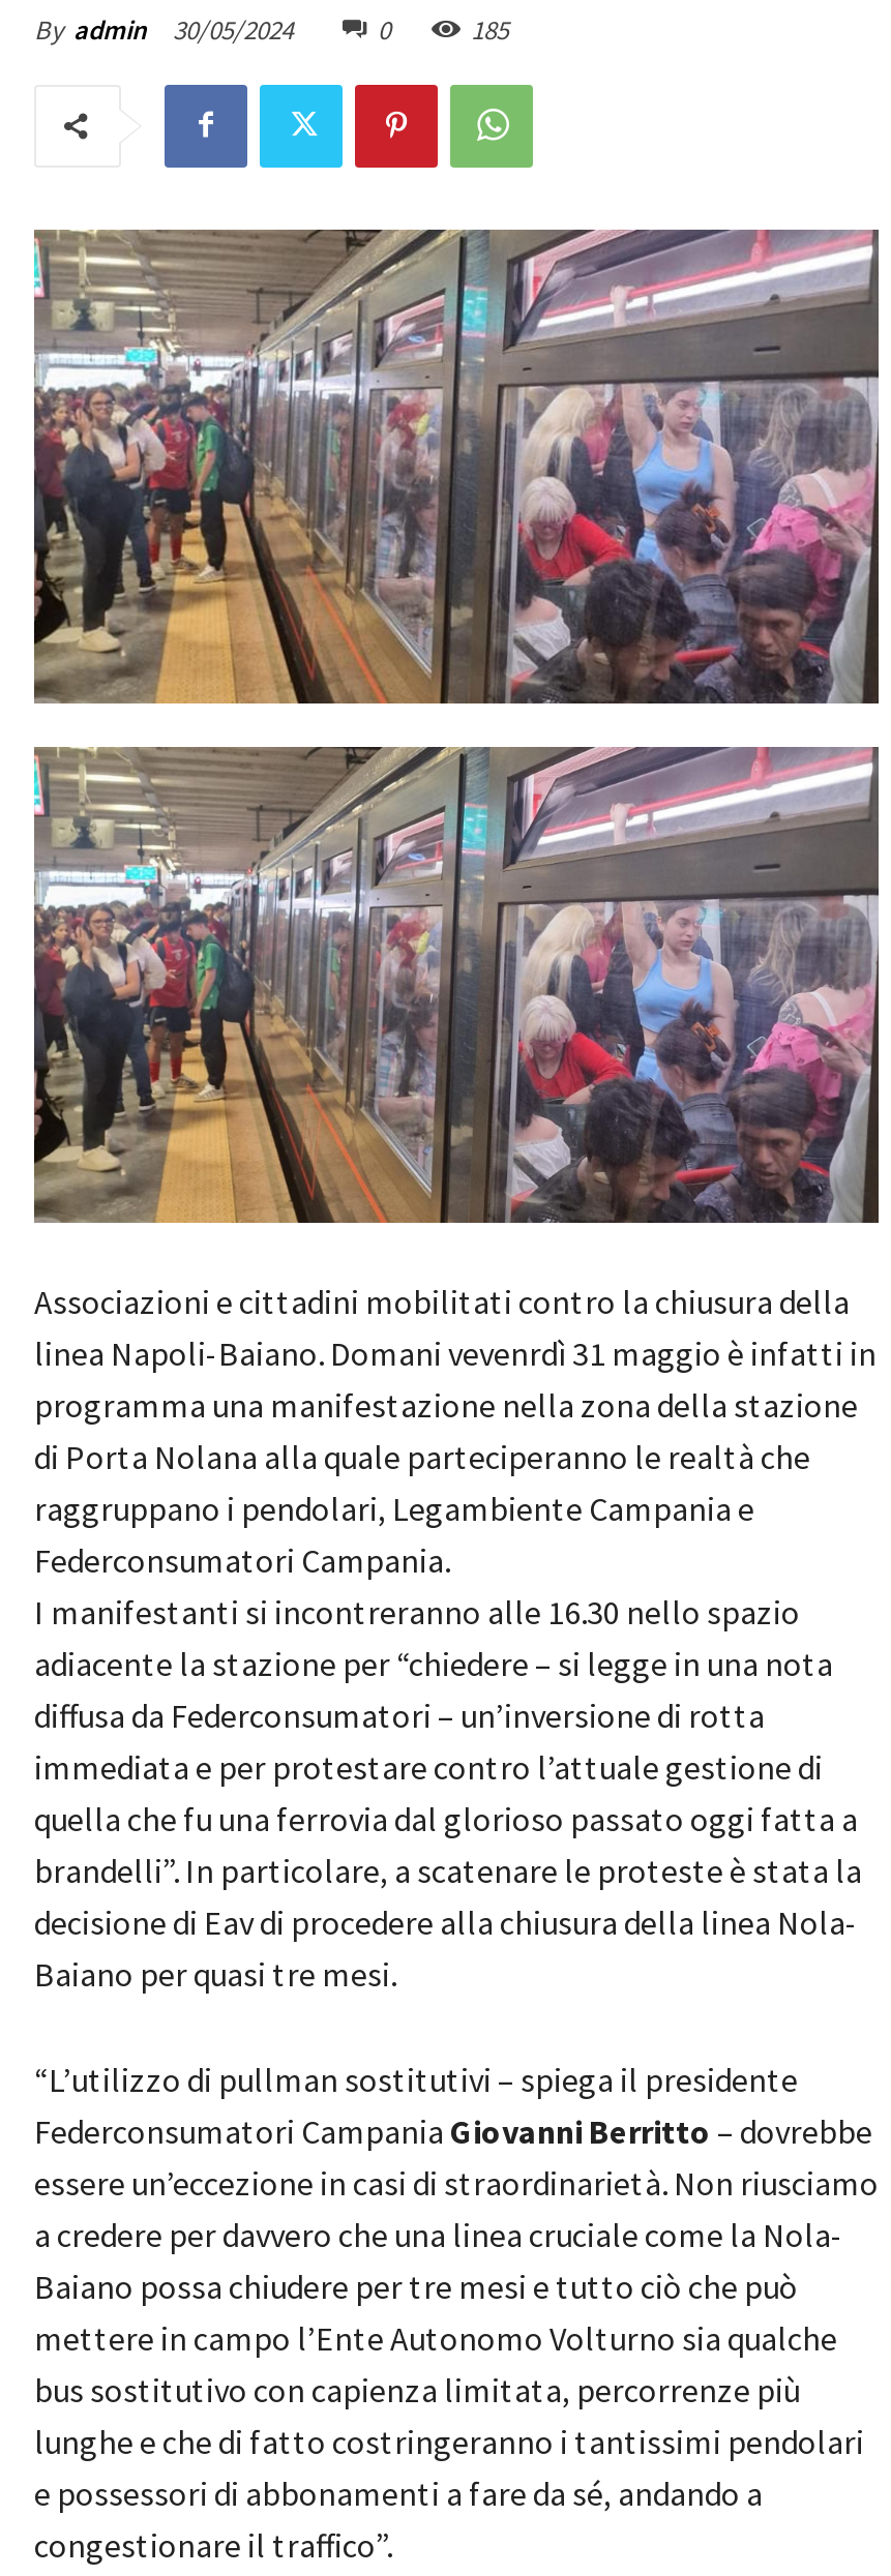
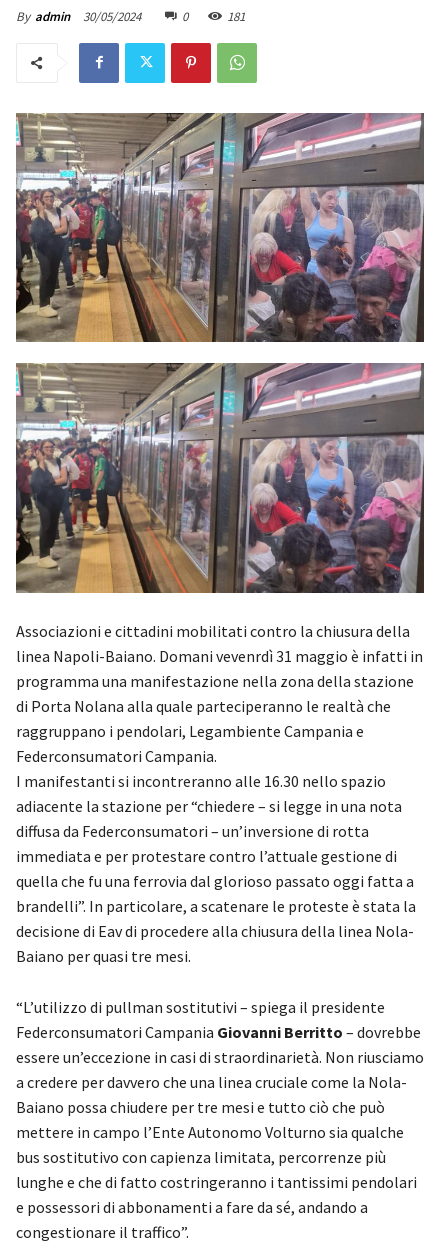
- 185
+ 181
